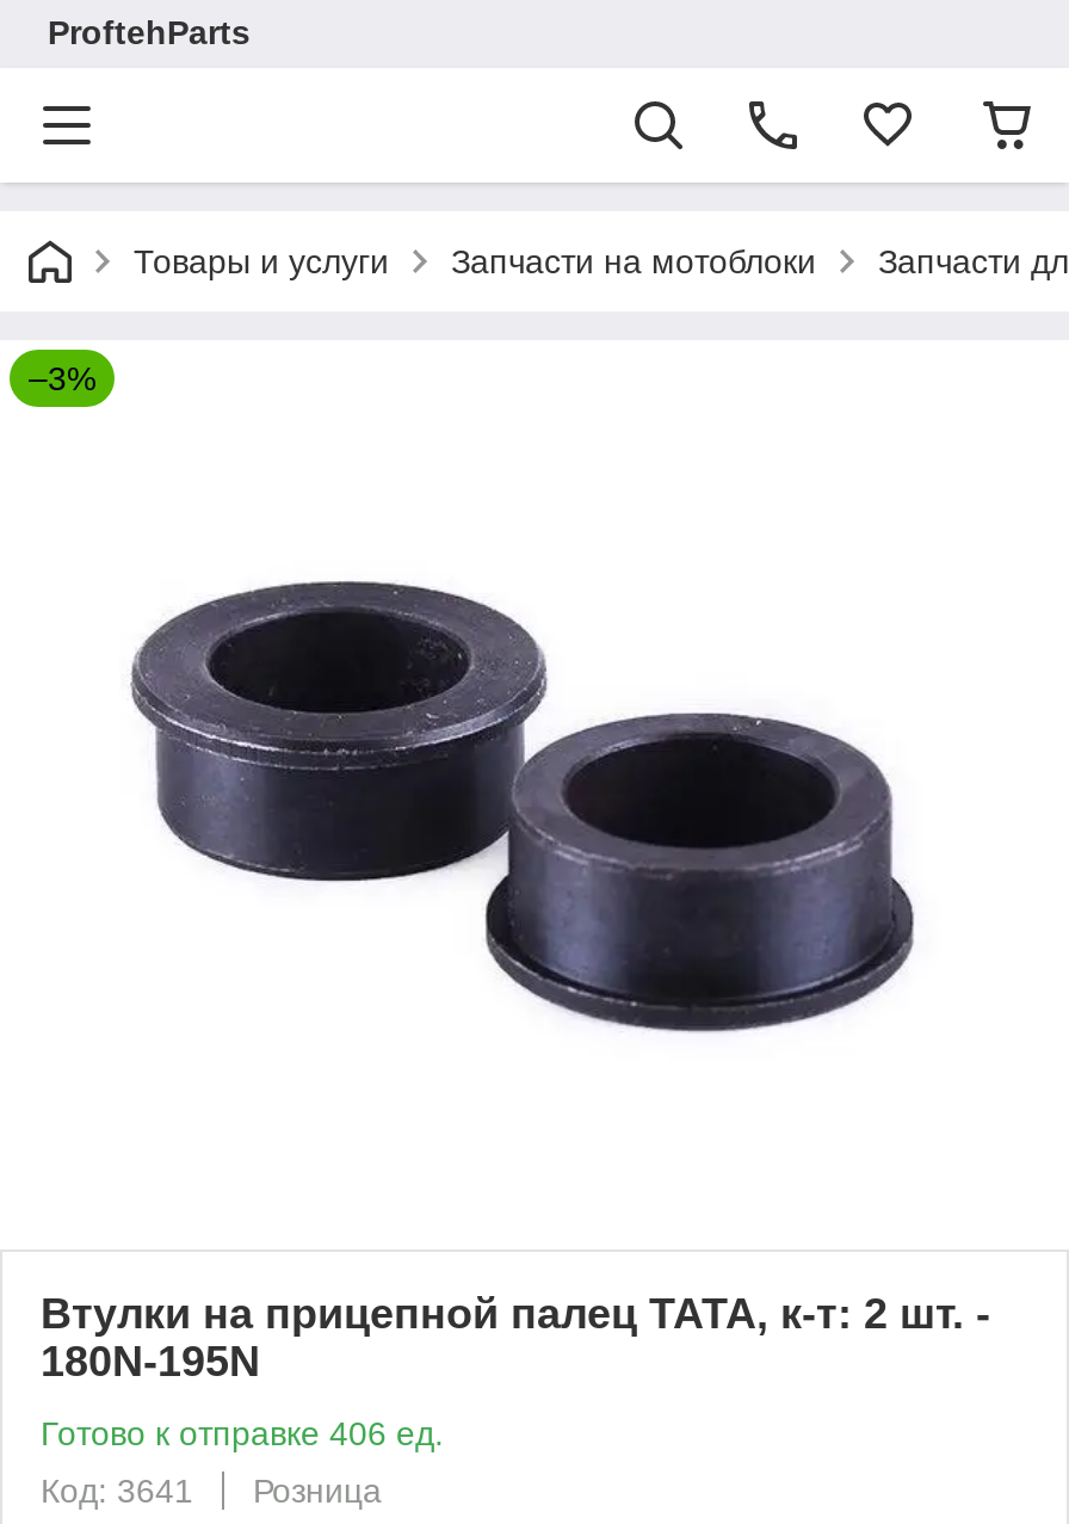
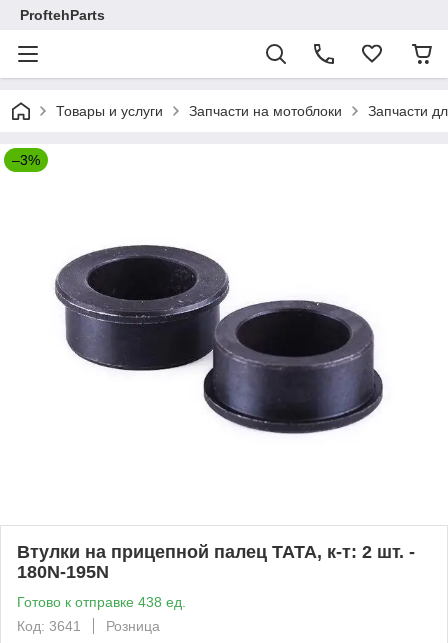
- Готово к отправке 406 ед.
+ Готово к отправке 438 ед.
